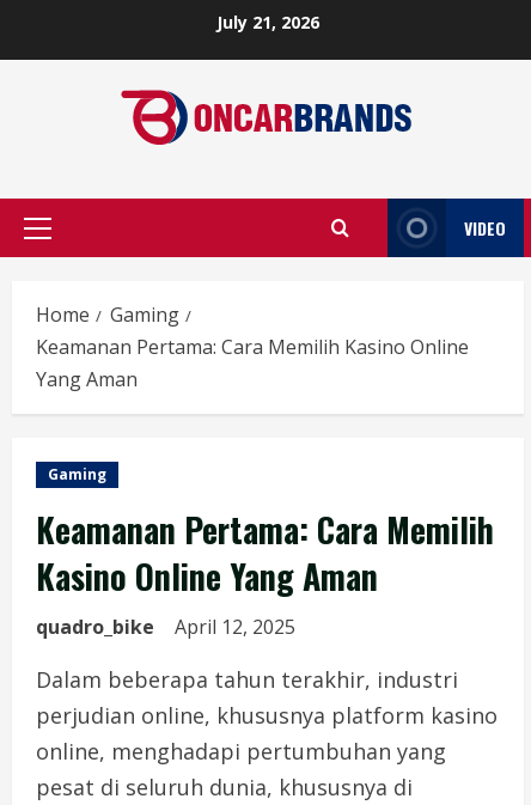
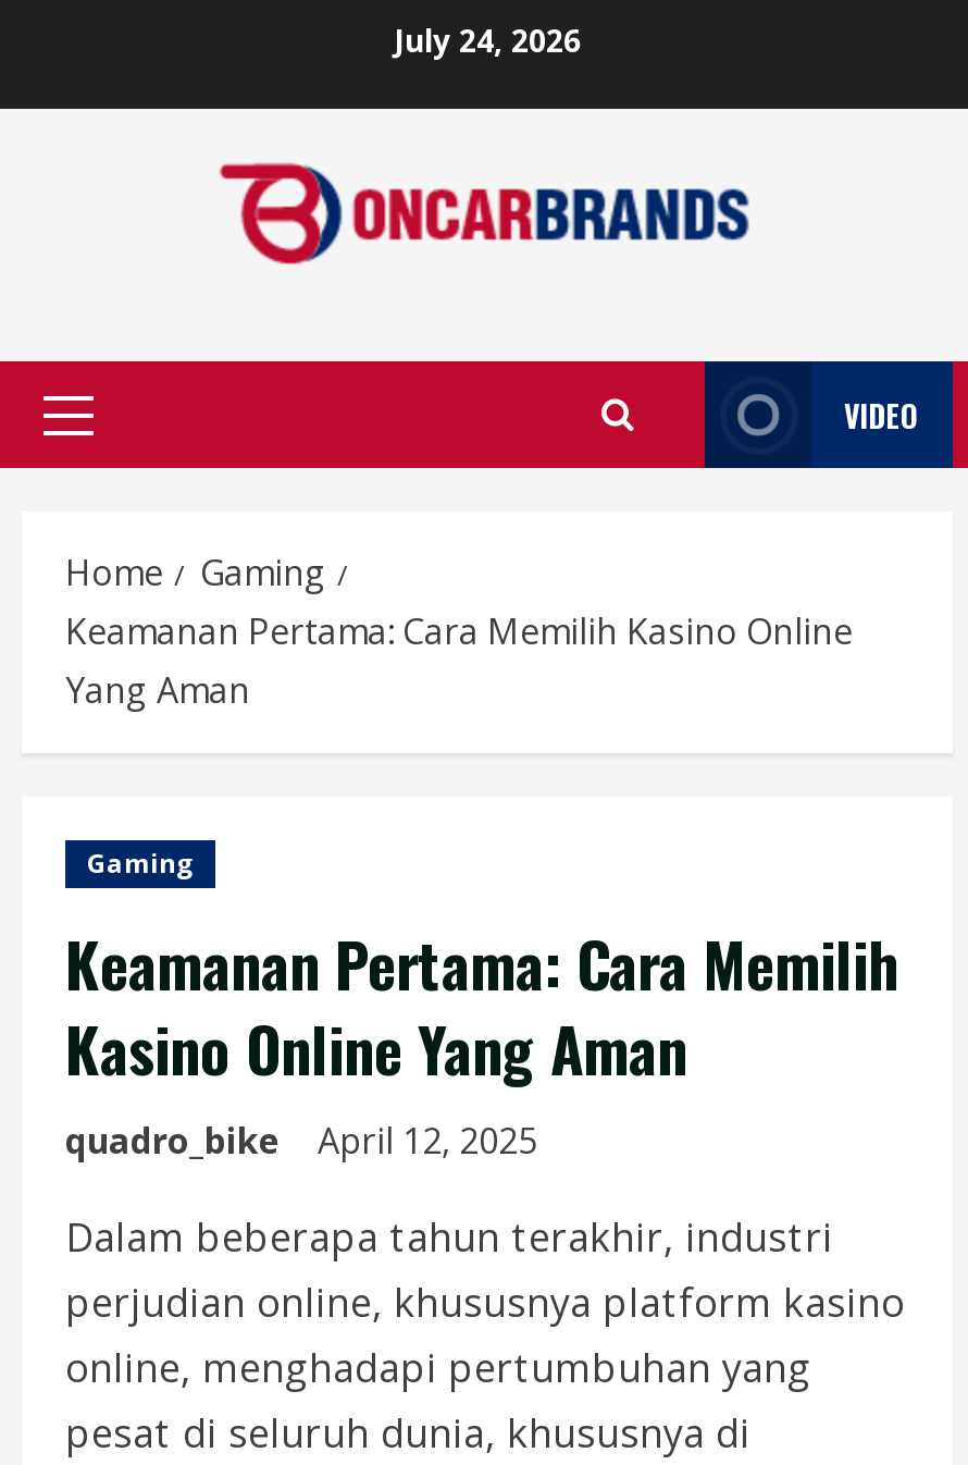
- July 21, 2026
+ July 24, 2026
